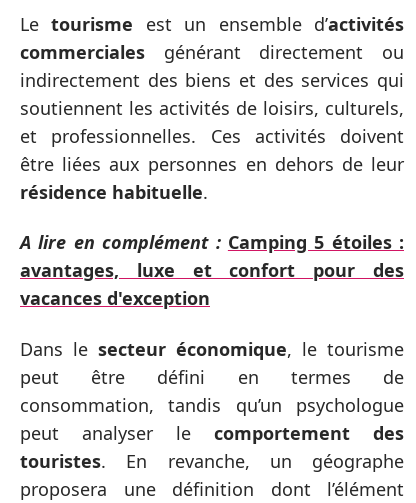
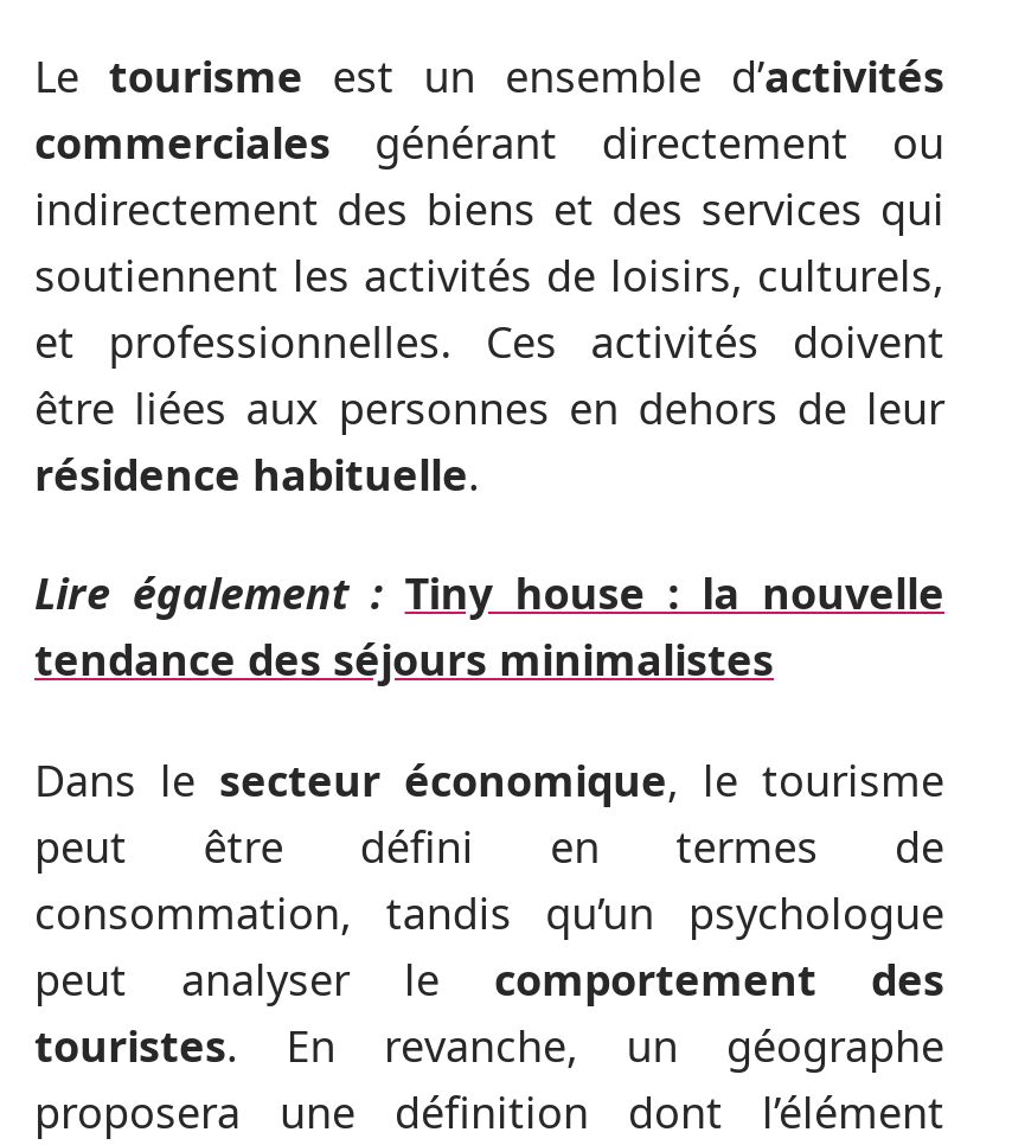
- A lire en complément : Camping 5 étoiles :
- avantages, luxe et confort pour des
- vacances d'exception
+ Lire également : Tiny house : la nouvelle
+ tendance des séjours minimalistes
